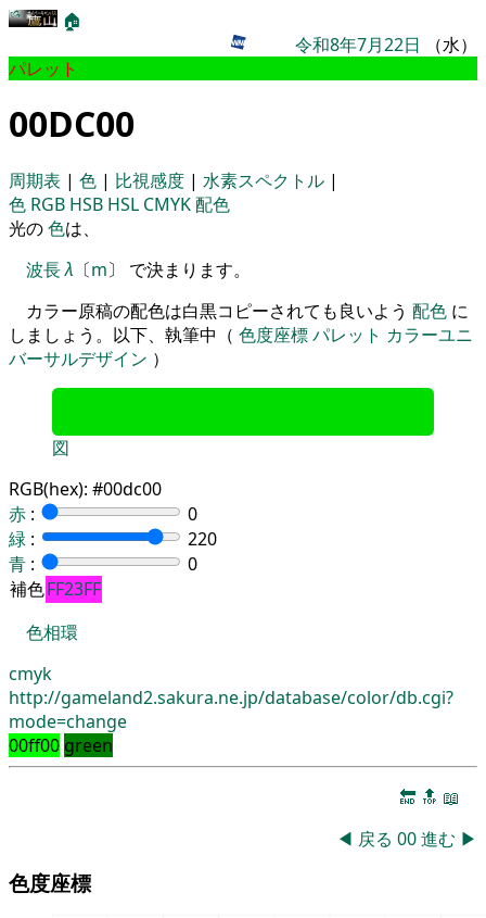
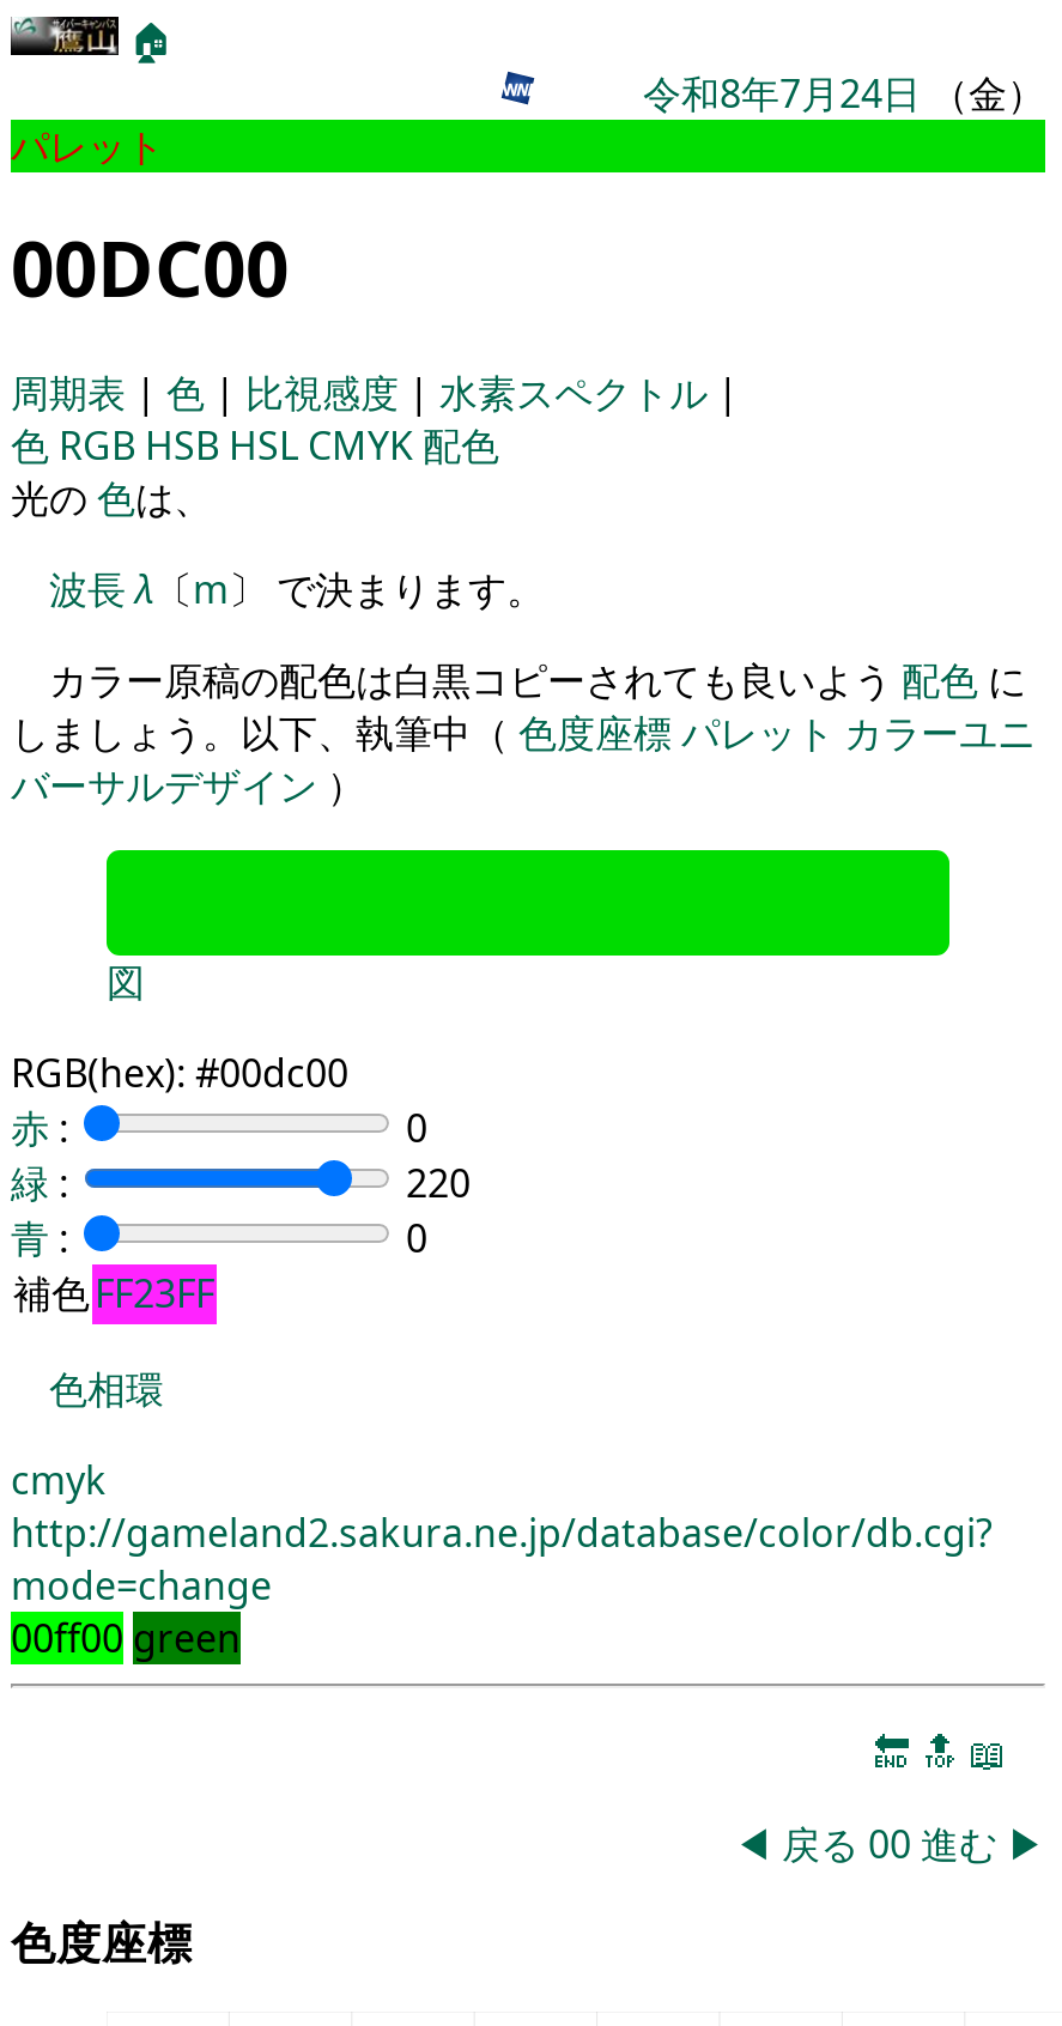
- 令和8年7月22日（水）
+ 令和8年7月24日（金）
